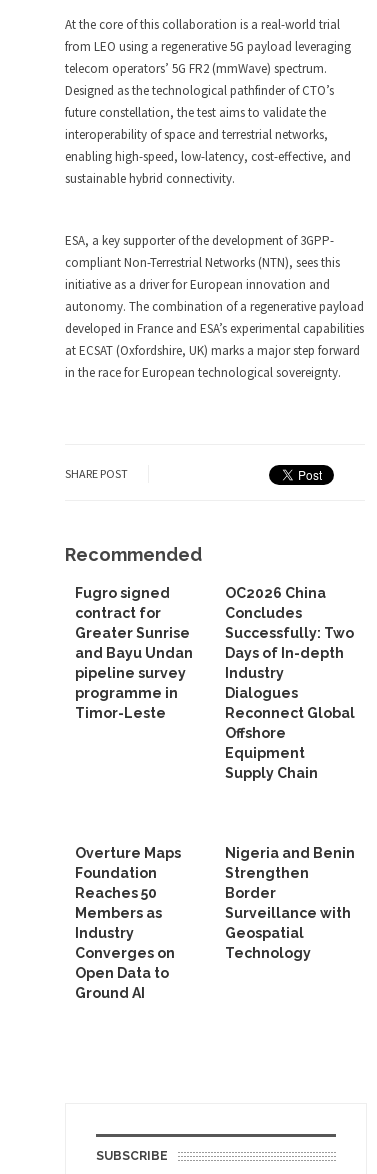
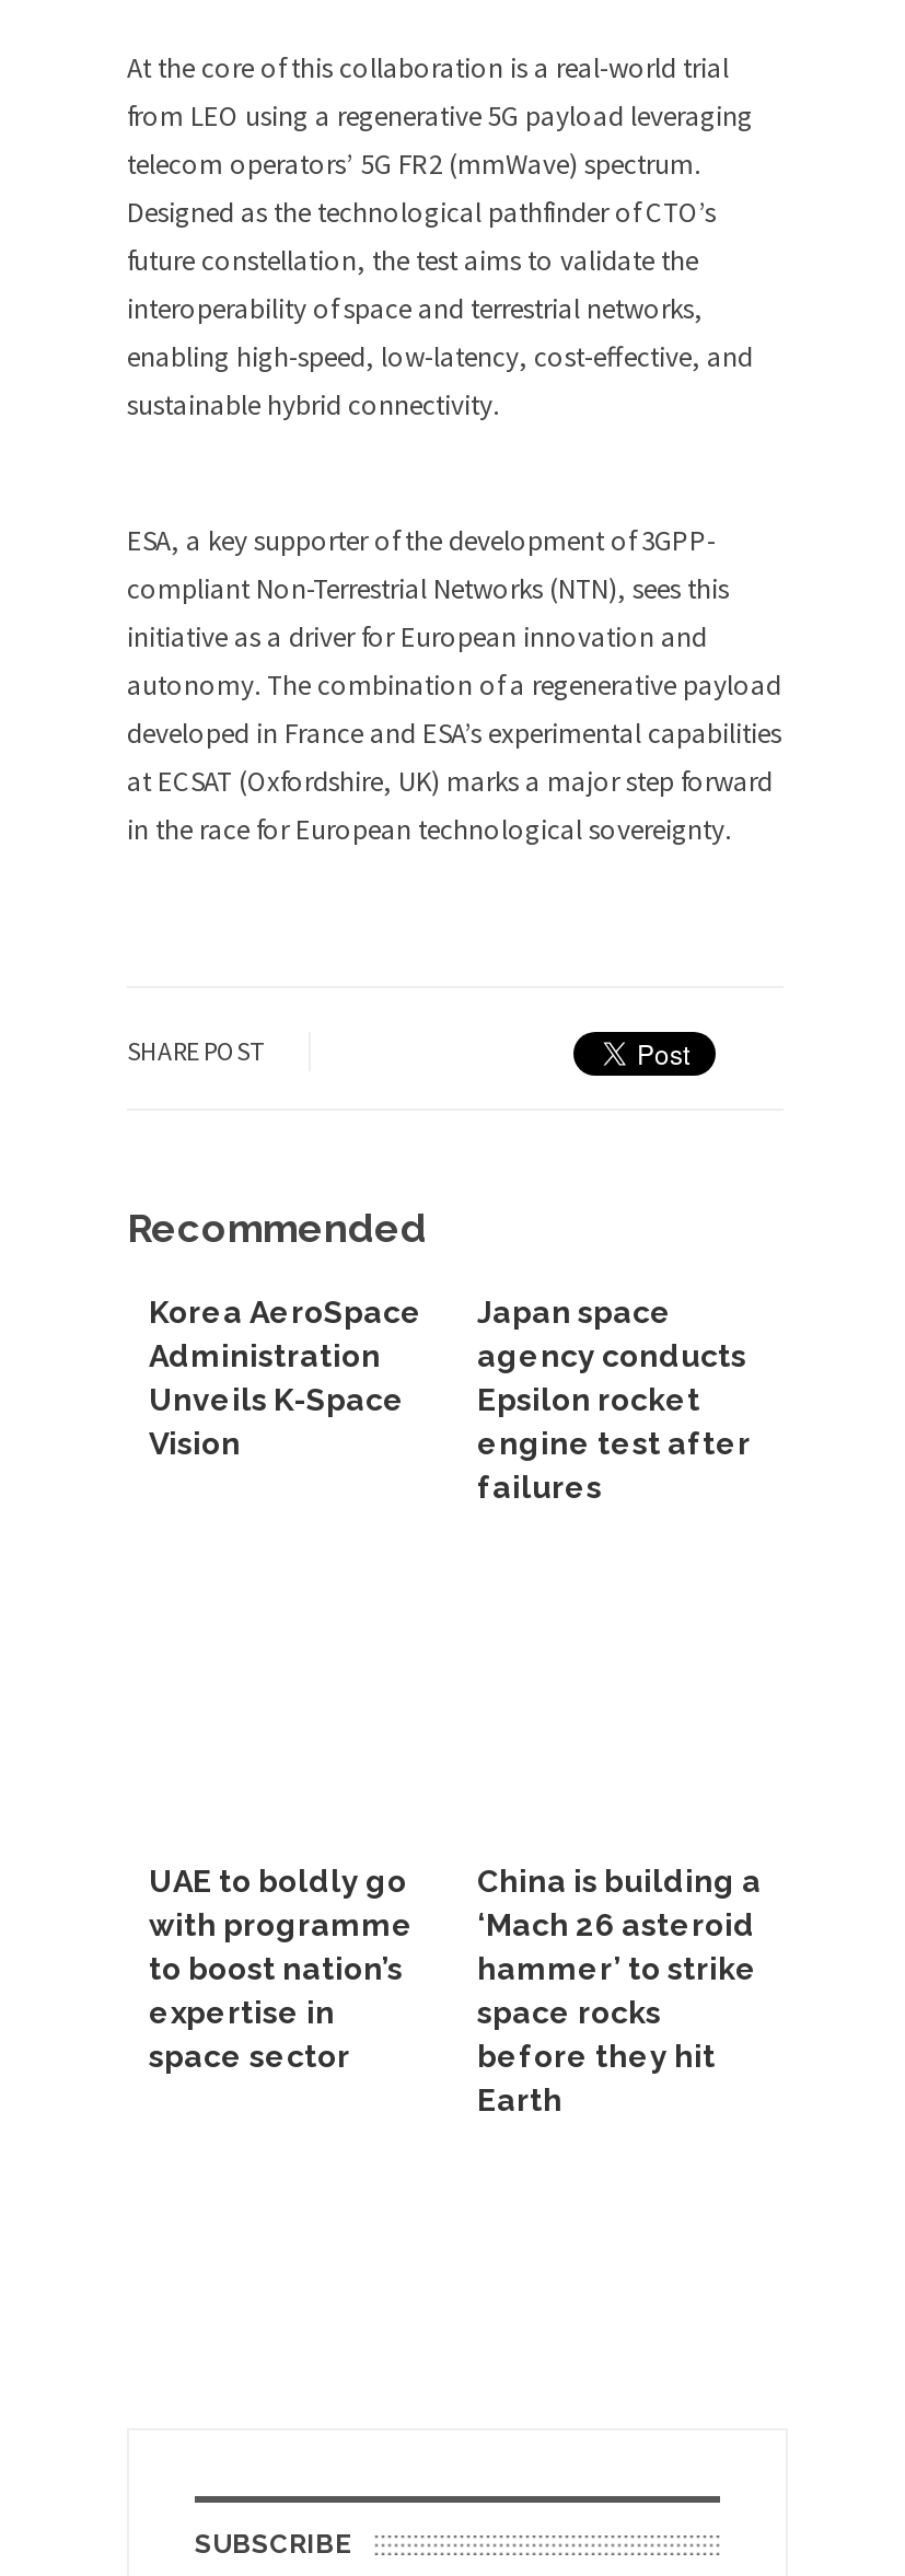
- Fugro signed
- contract for
- Greater Sunrise
- and Bayu Undan
- pipeline survey
- programme in
- Timor-Leste
+ Korea AeroSpace
+ Administration
+ Unveils K-Space
+ Vision

- OC2026 China
- Concludes
- Successfully: Two
- Days of In-depth
- Industry
- Dialogues
- Reconnect Global
- Offshore
- Equipment
- Supply Chain
+ Japan space
+ agency conducts
+ Epsilon rocket
+ engine test after
+ failures

- Overture Maps
- Foundation
- Reaches 50
- Members as
- Industry
- Converges on
- Open Data to
- Ground AI
+ UAE to boldly go
+ with programme
+ to boost nation’s
+ expertise in
+ space sector

- Nigeria and Benin
- Strengthen
- Border
- Surveillance with
- Geospatial
- Technology
+ China is building a
+ ‘Mach 26 asteroid
+ hammer’ to strike
+ space rocks
+ before they hit
+ Earth
